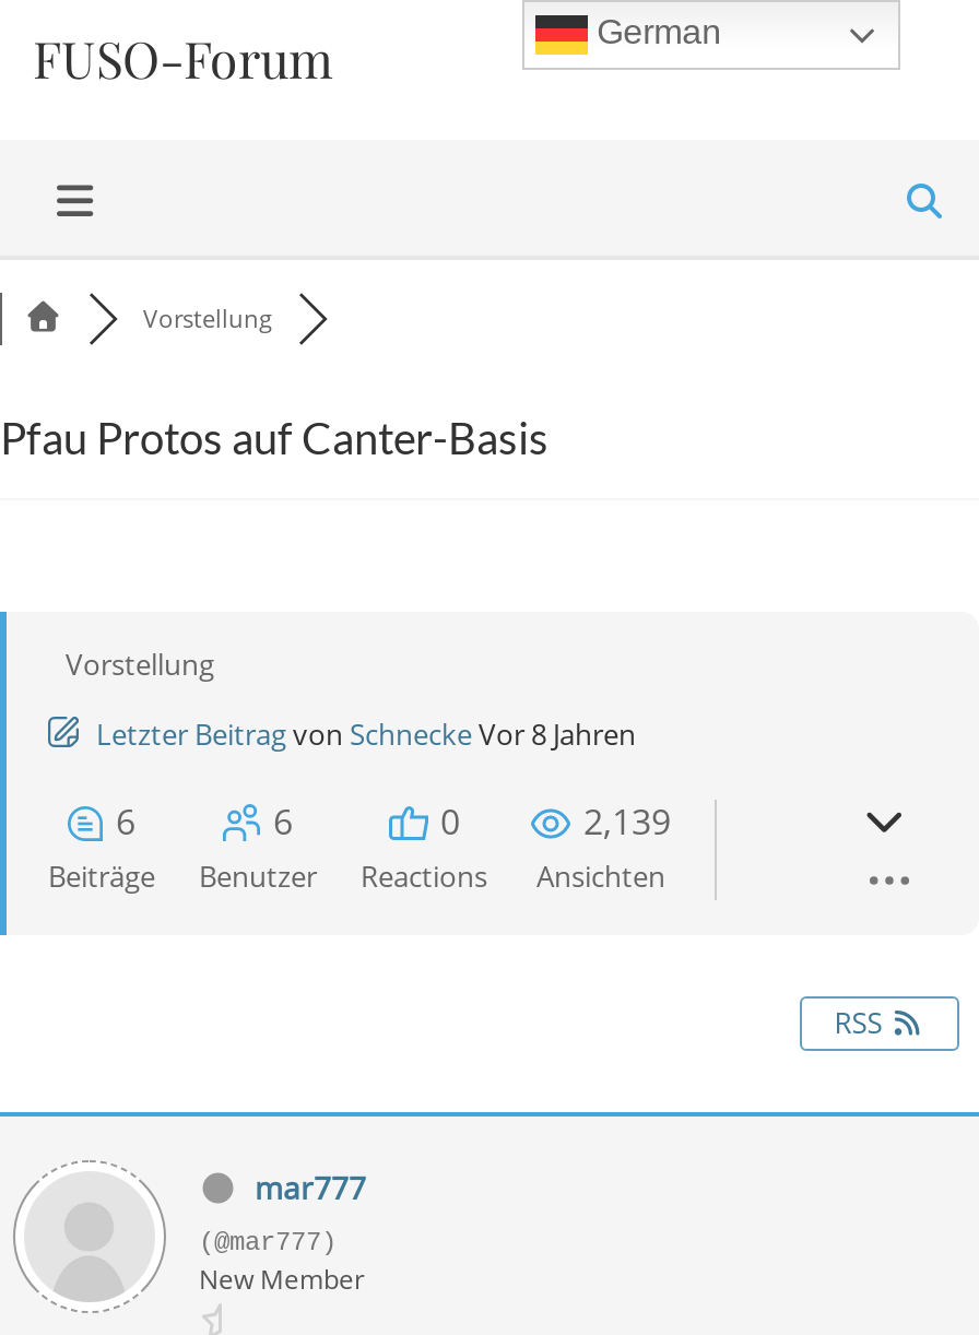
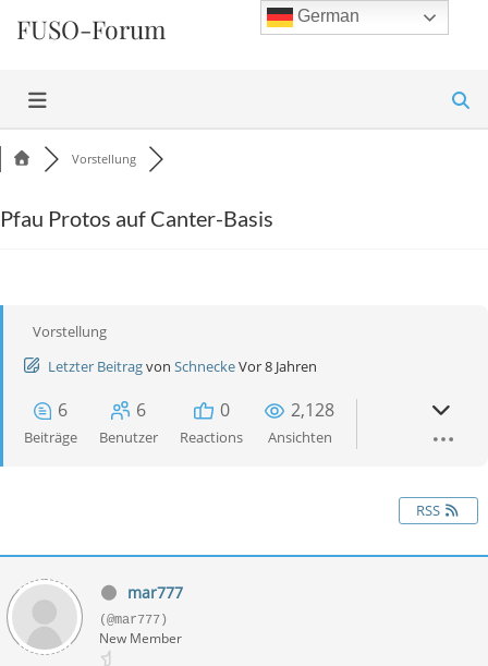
- 2,139
+ 2,128
